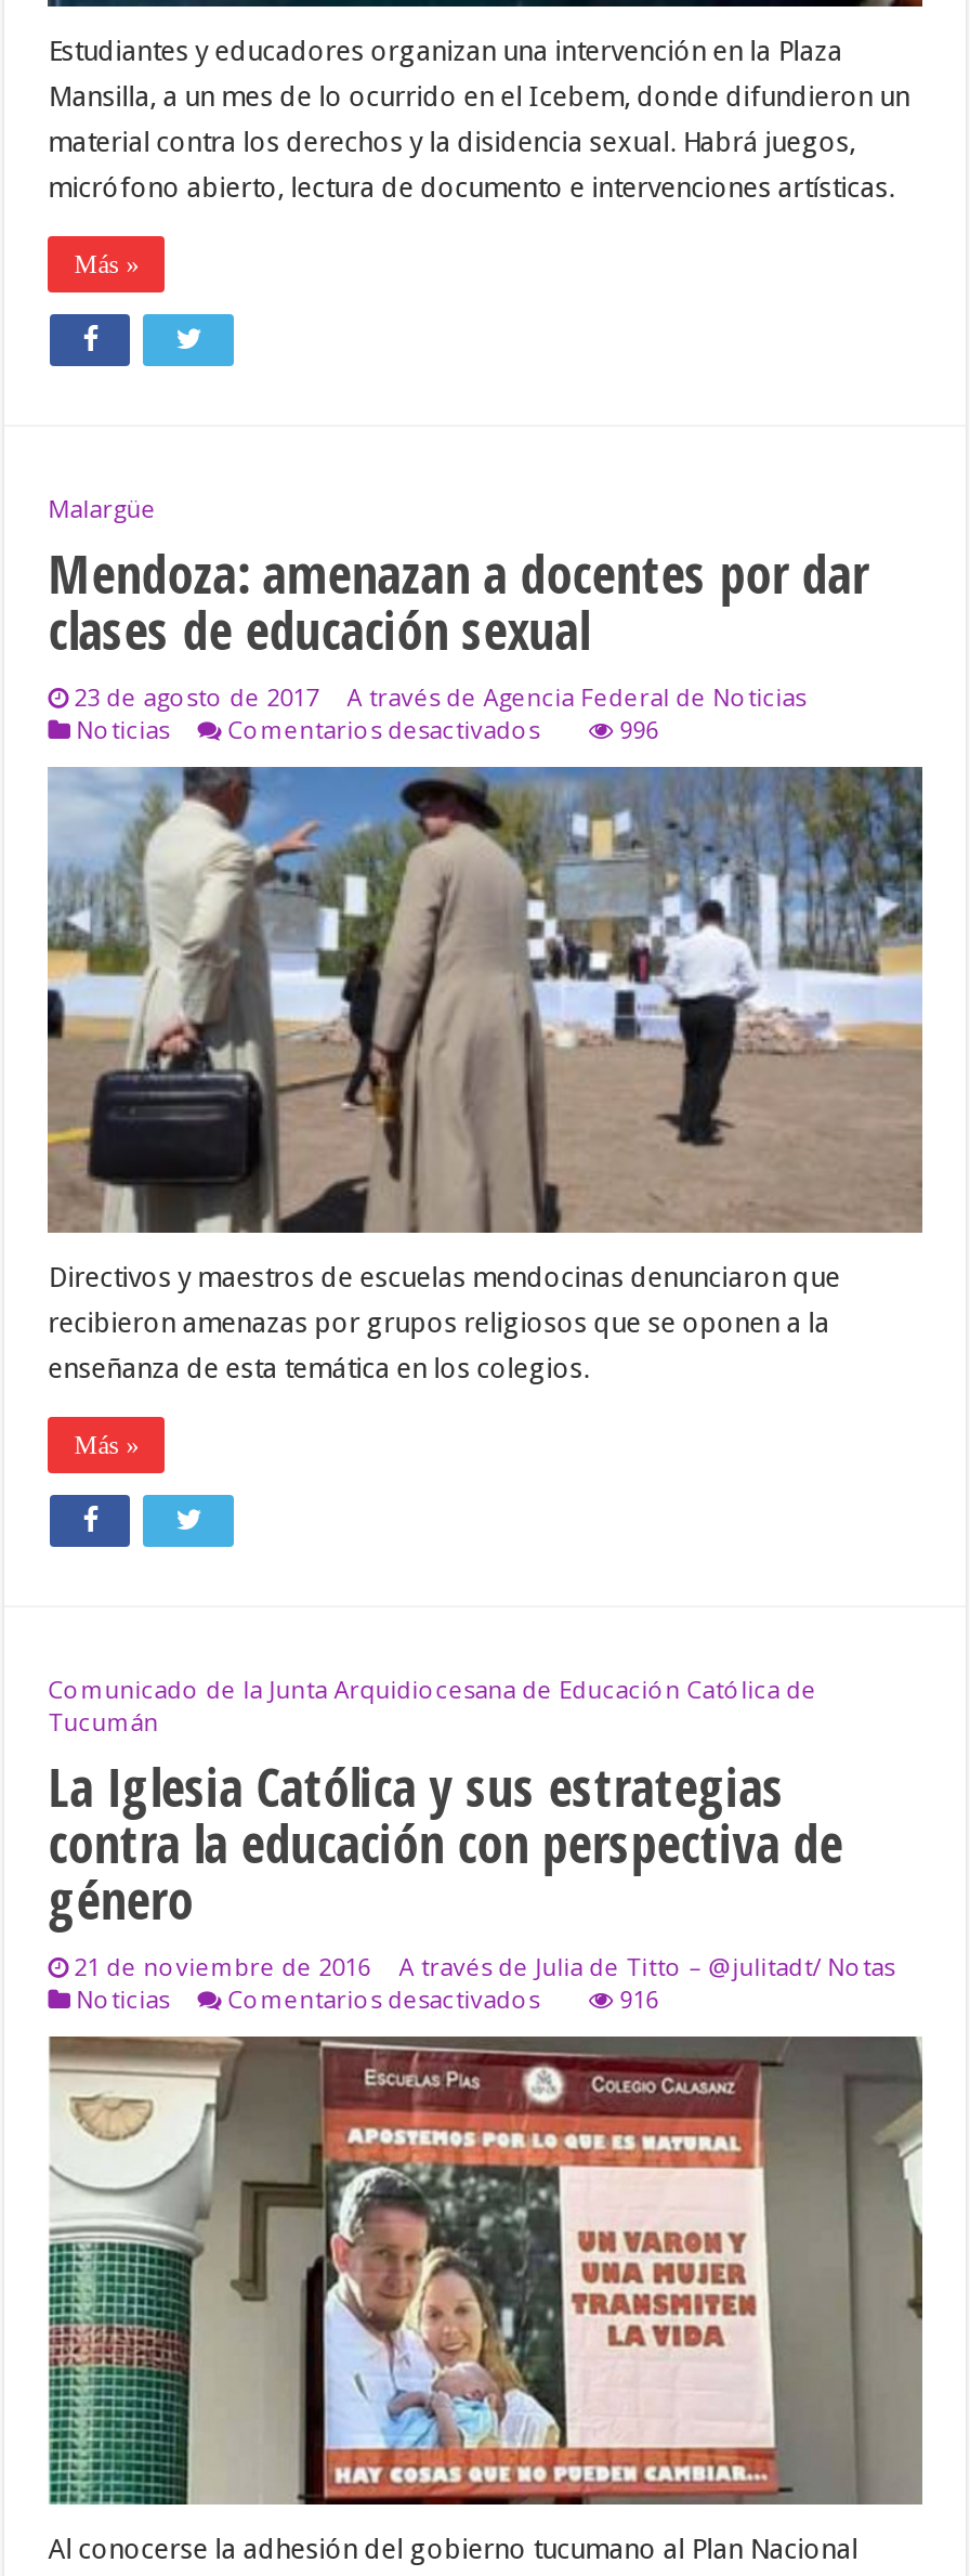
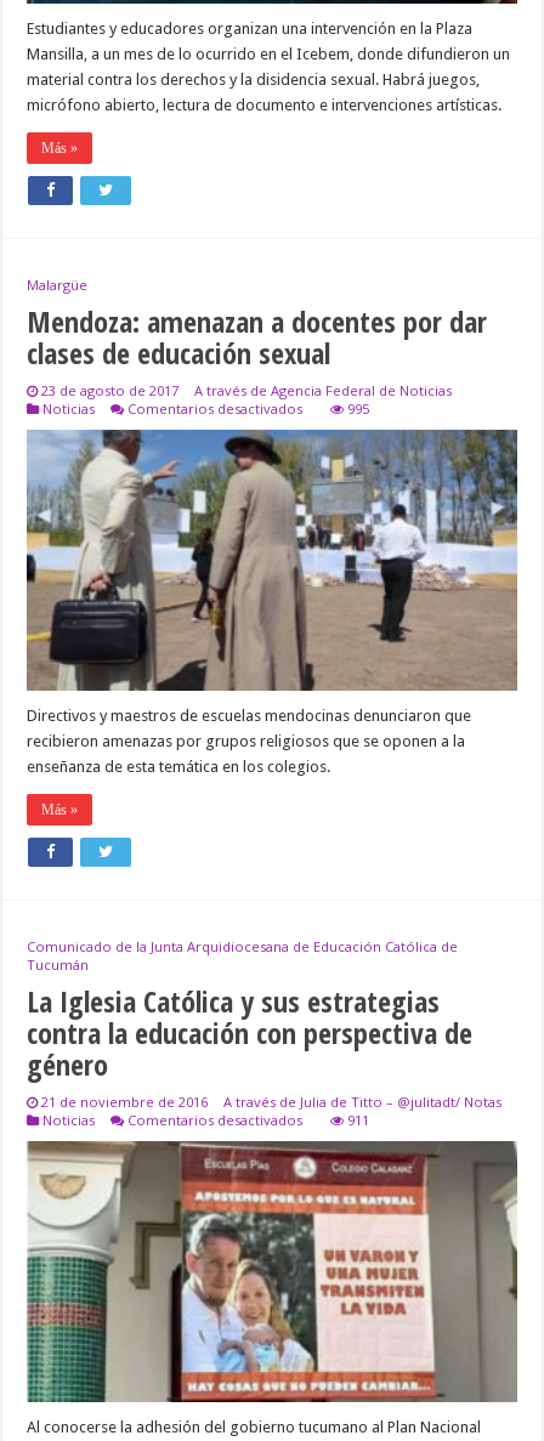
- 996
+ 995

- 916
+ 911
